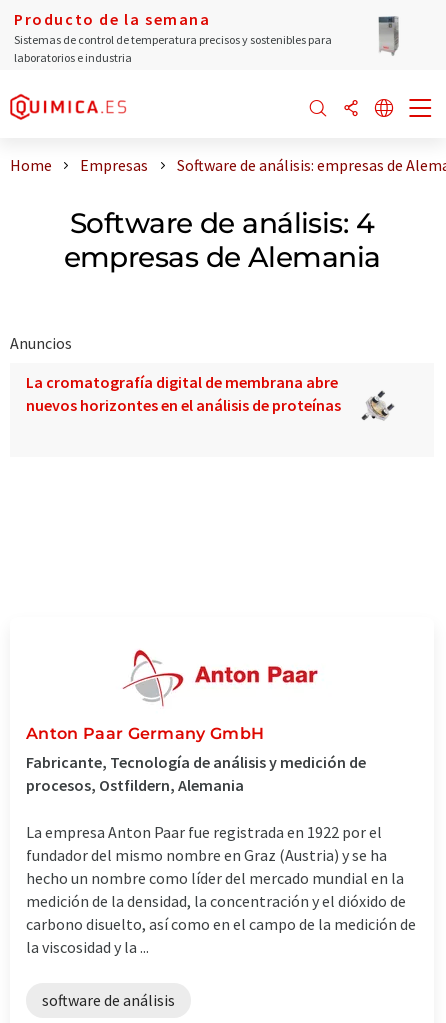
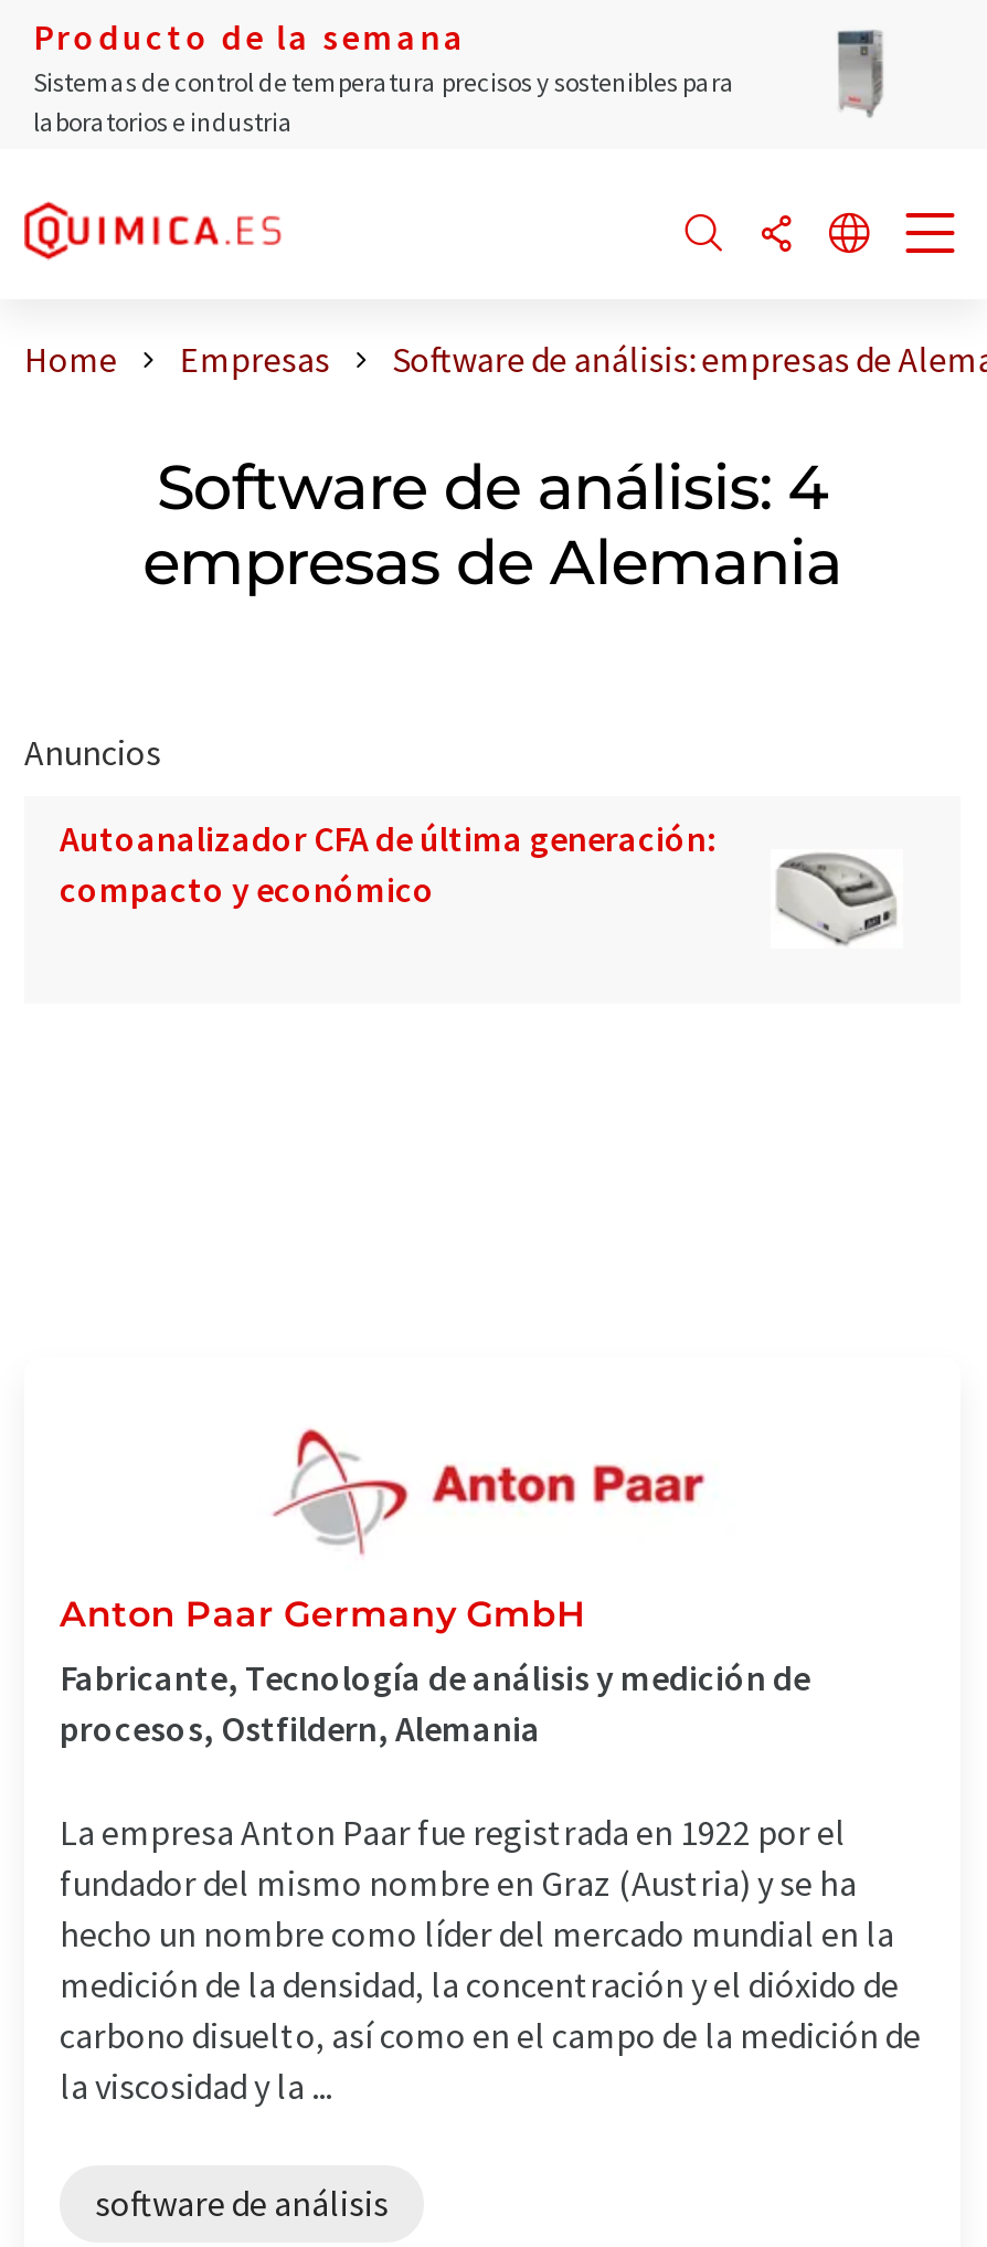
- [image]
- La cromatografía digital de membrana abre
- nuevos horizontes en el análisis de proteínas
+ [image]
+ Autoanalizador CFA de última generación:
+ compacto y económico
